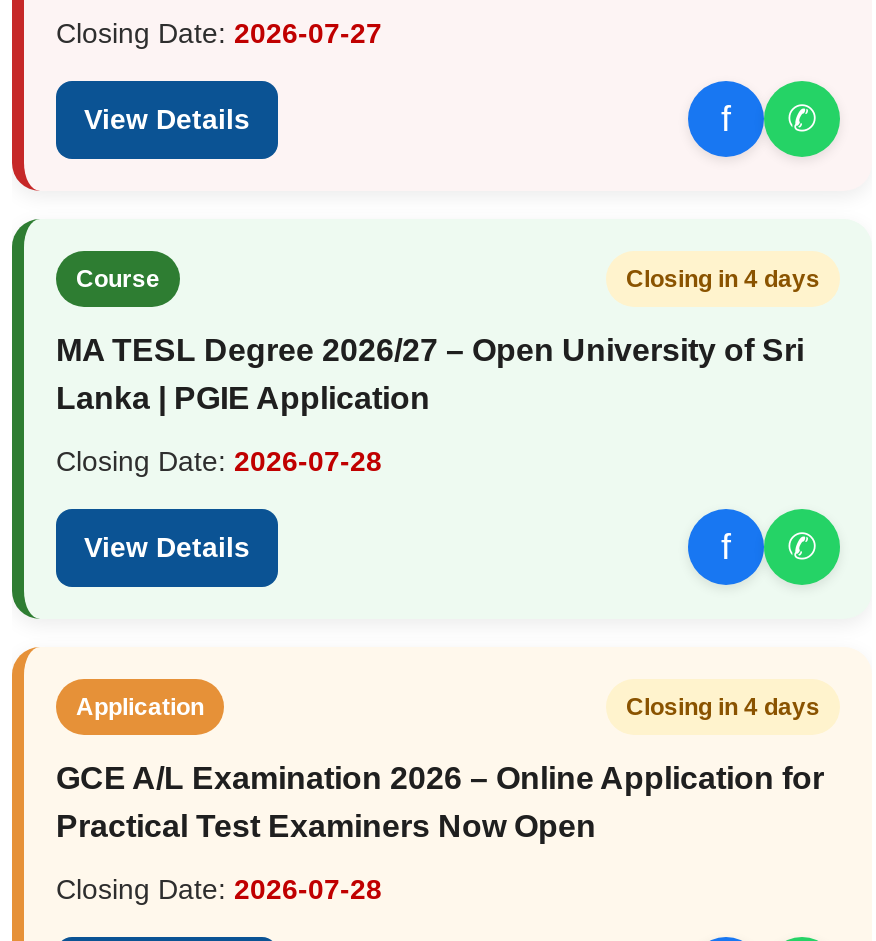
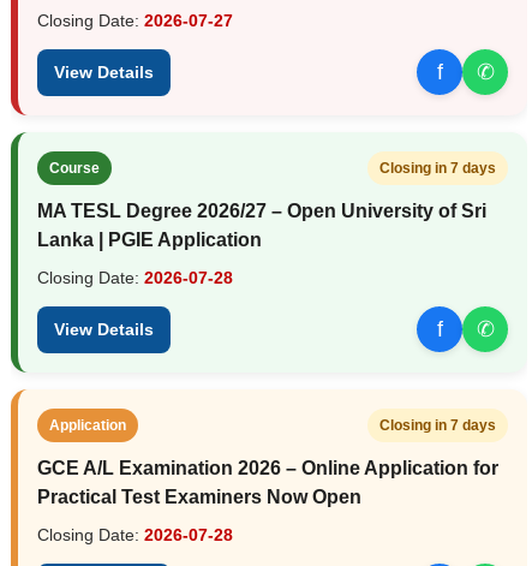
- Closing in 4 days
+ Closing in 7 days

- Closing in 4 days
+ Closing in 7 days
